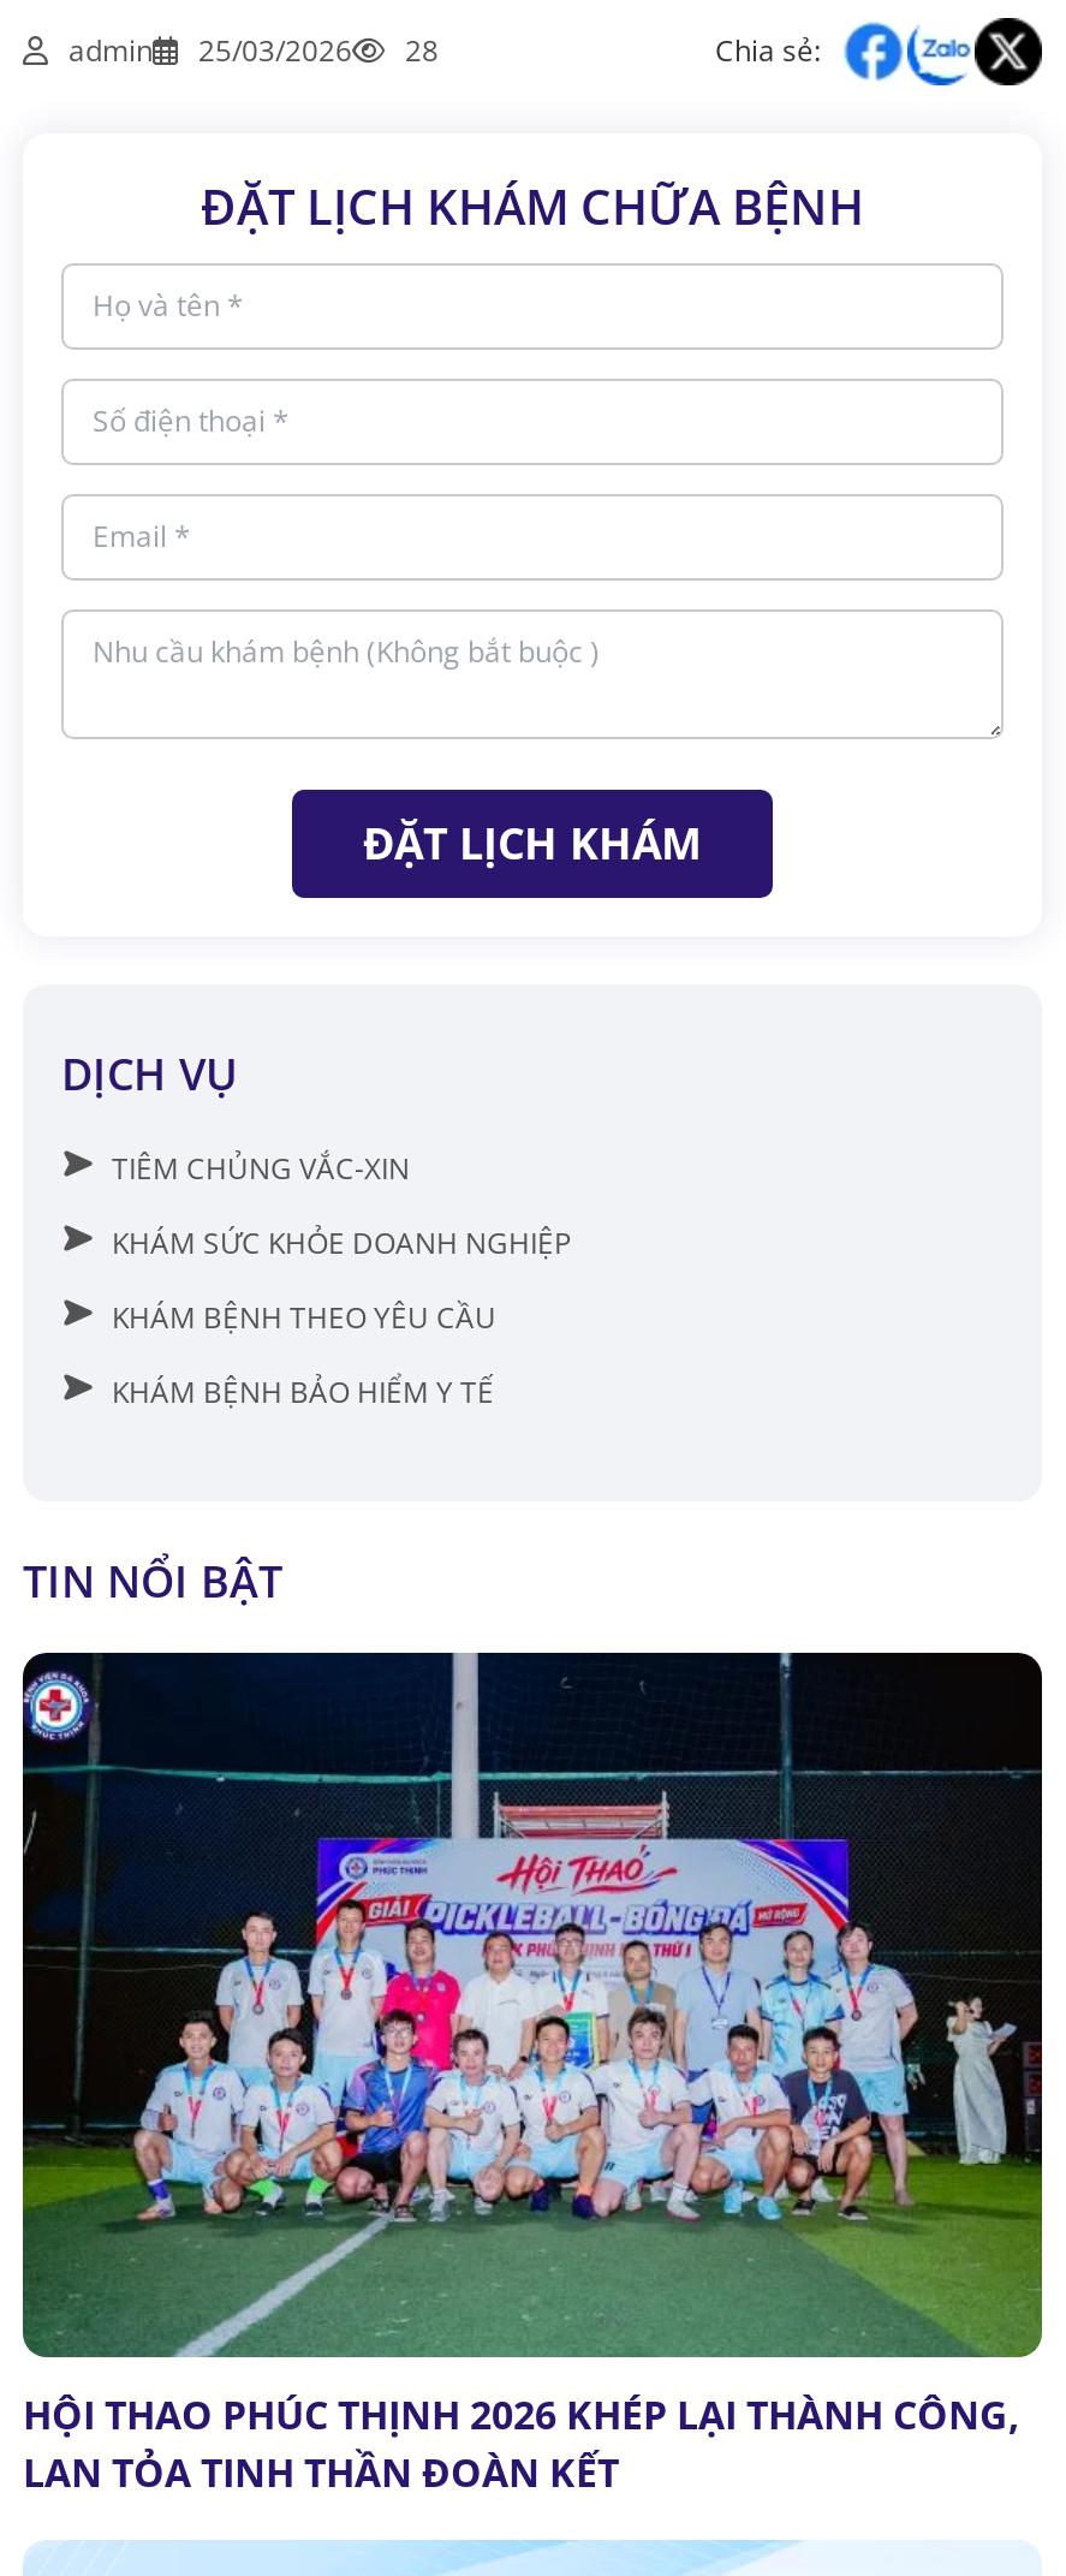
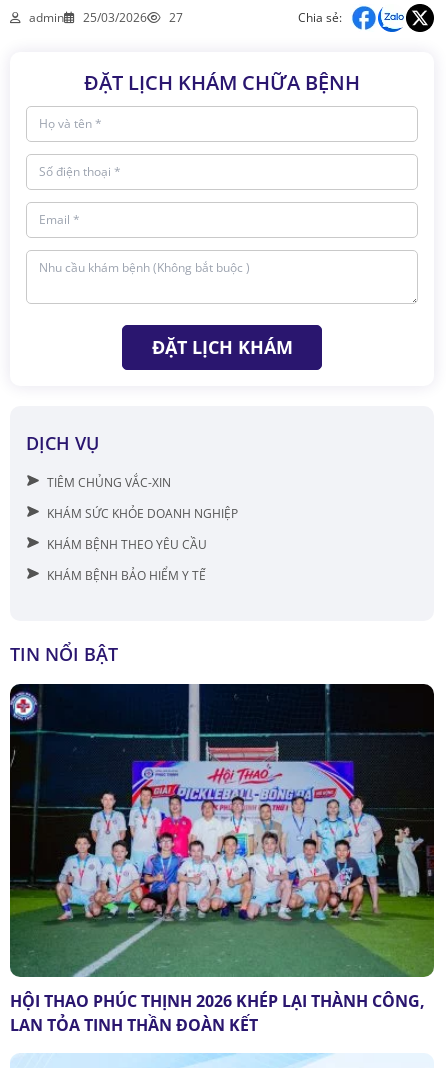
- admin 25/03/2026 28
+ admin 25/03/2026 27
